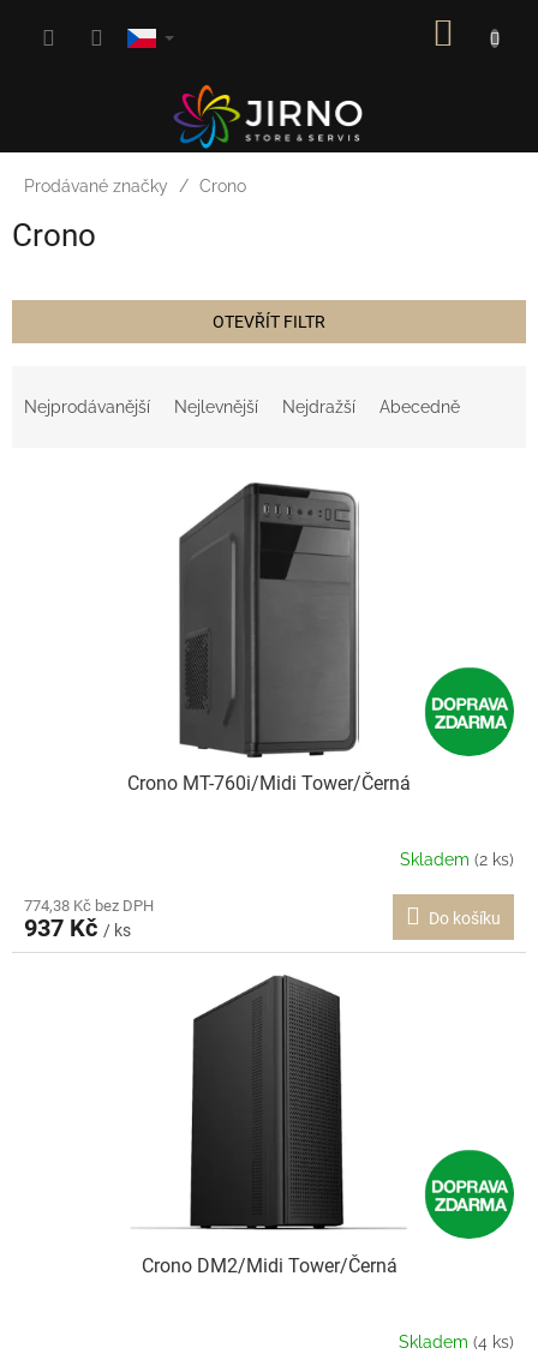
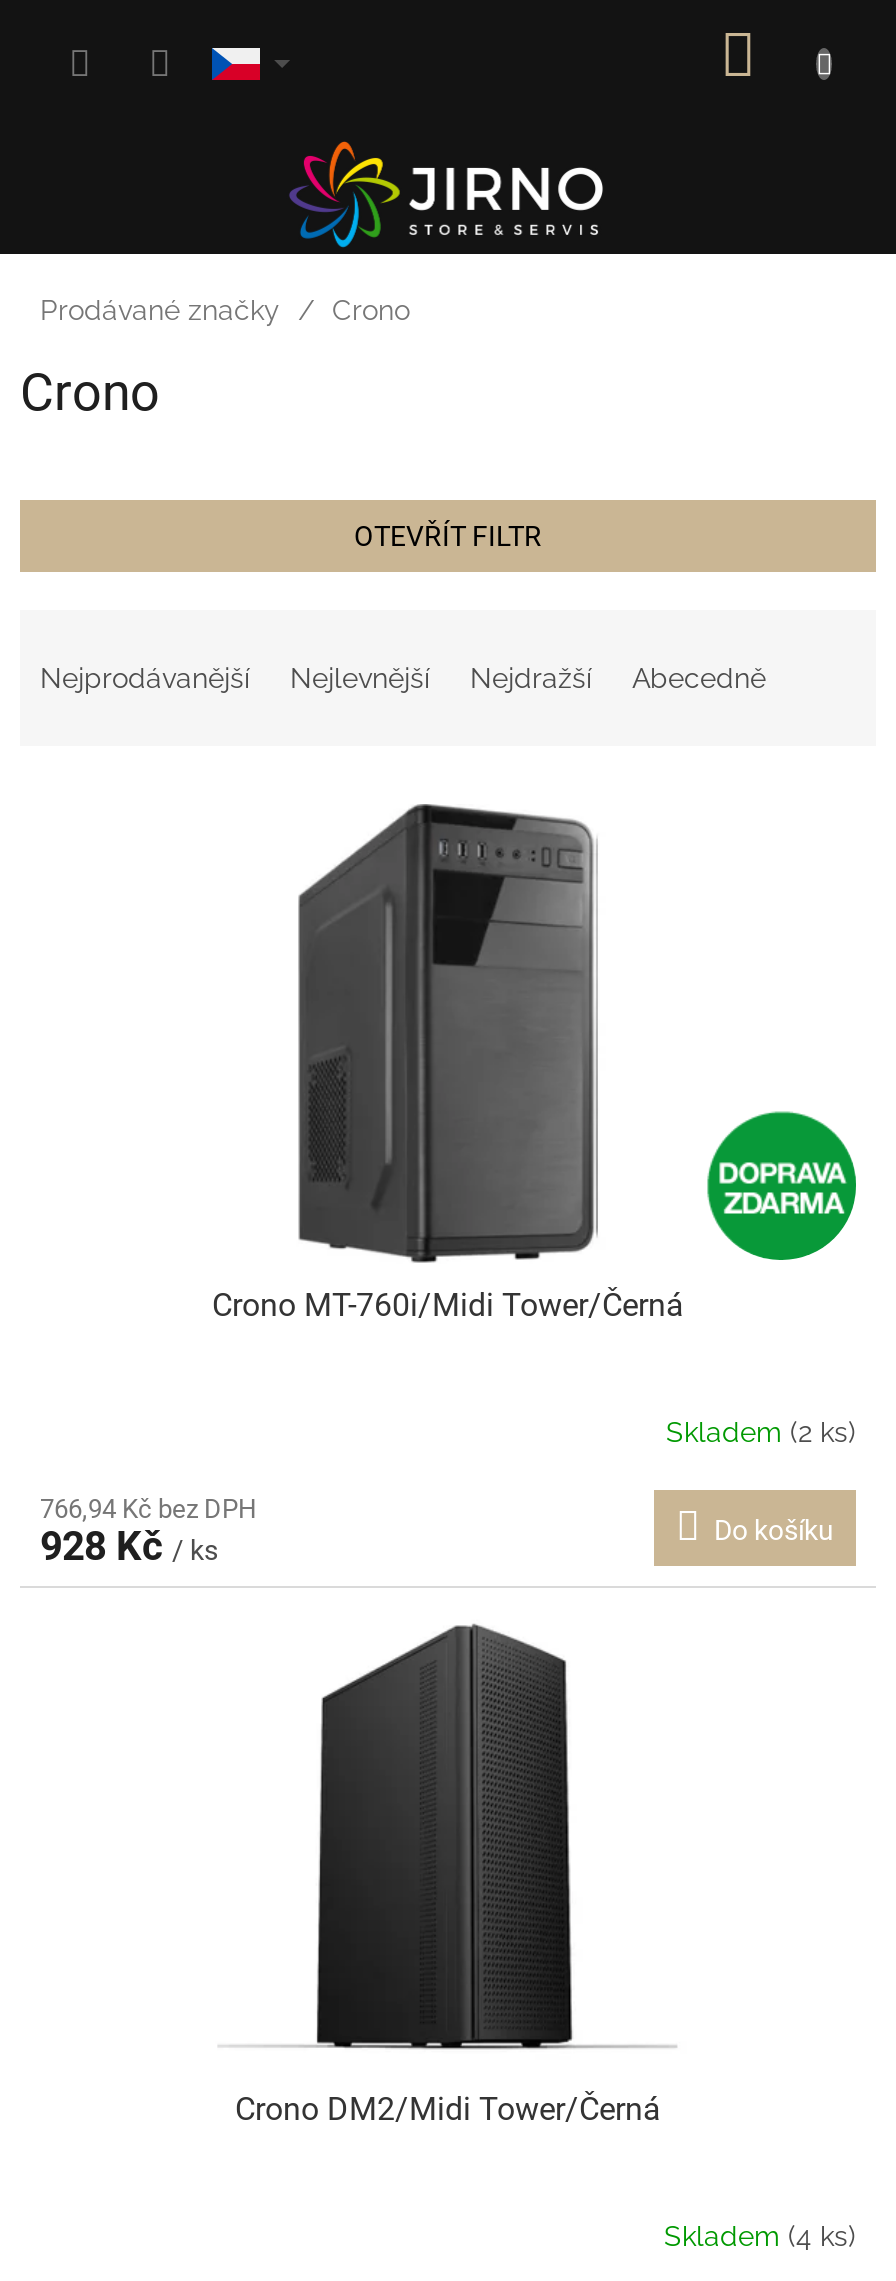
- 774,38 Kč bez DPH
+ 766,94 Kč bez DPH

- 937 Kč / ks
+ 928 Kč / ks

- [image]
